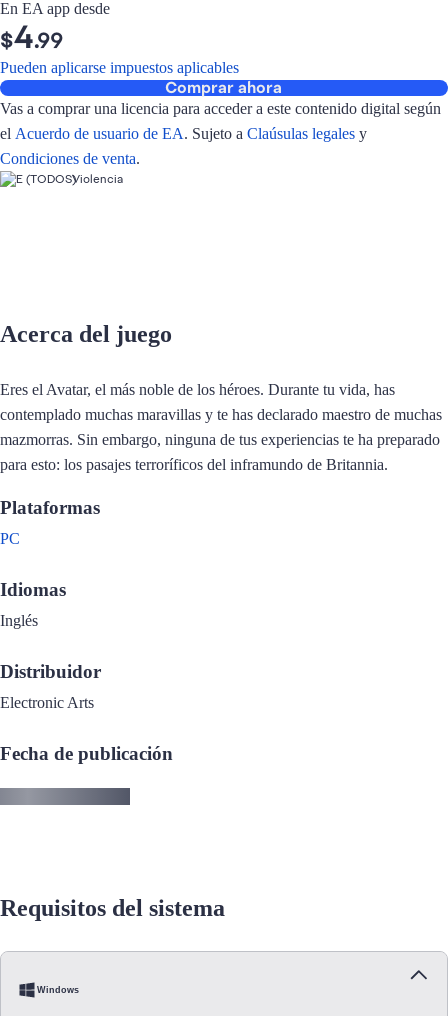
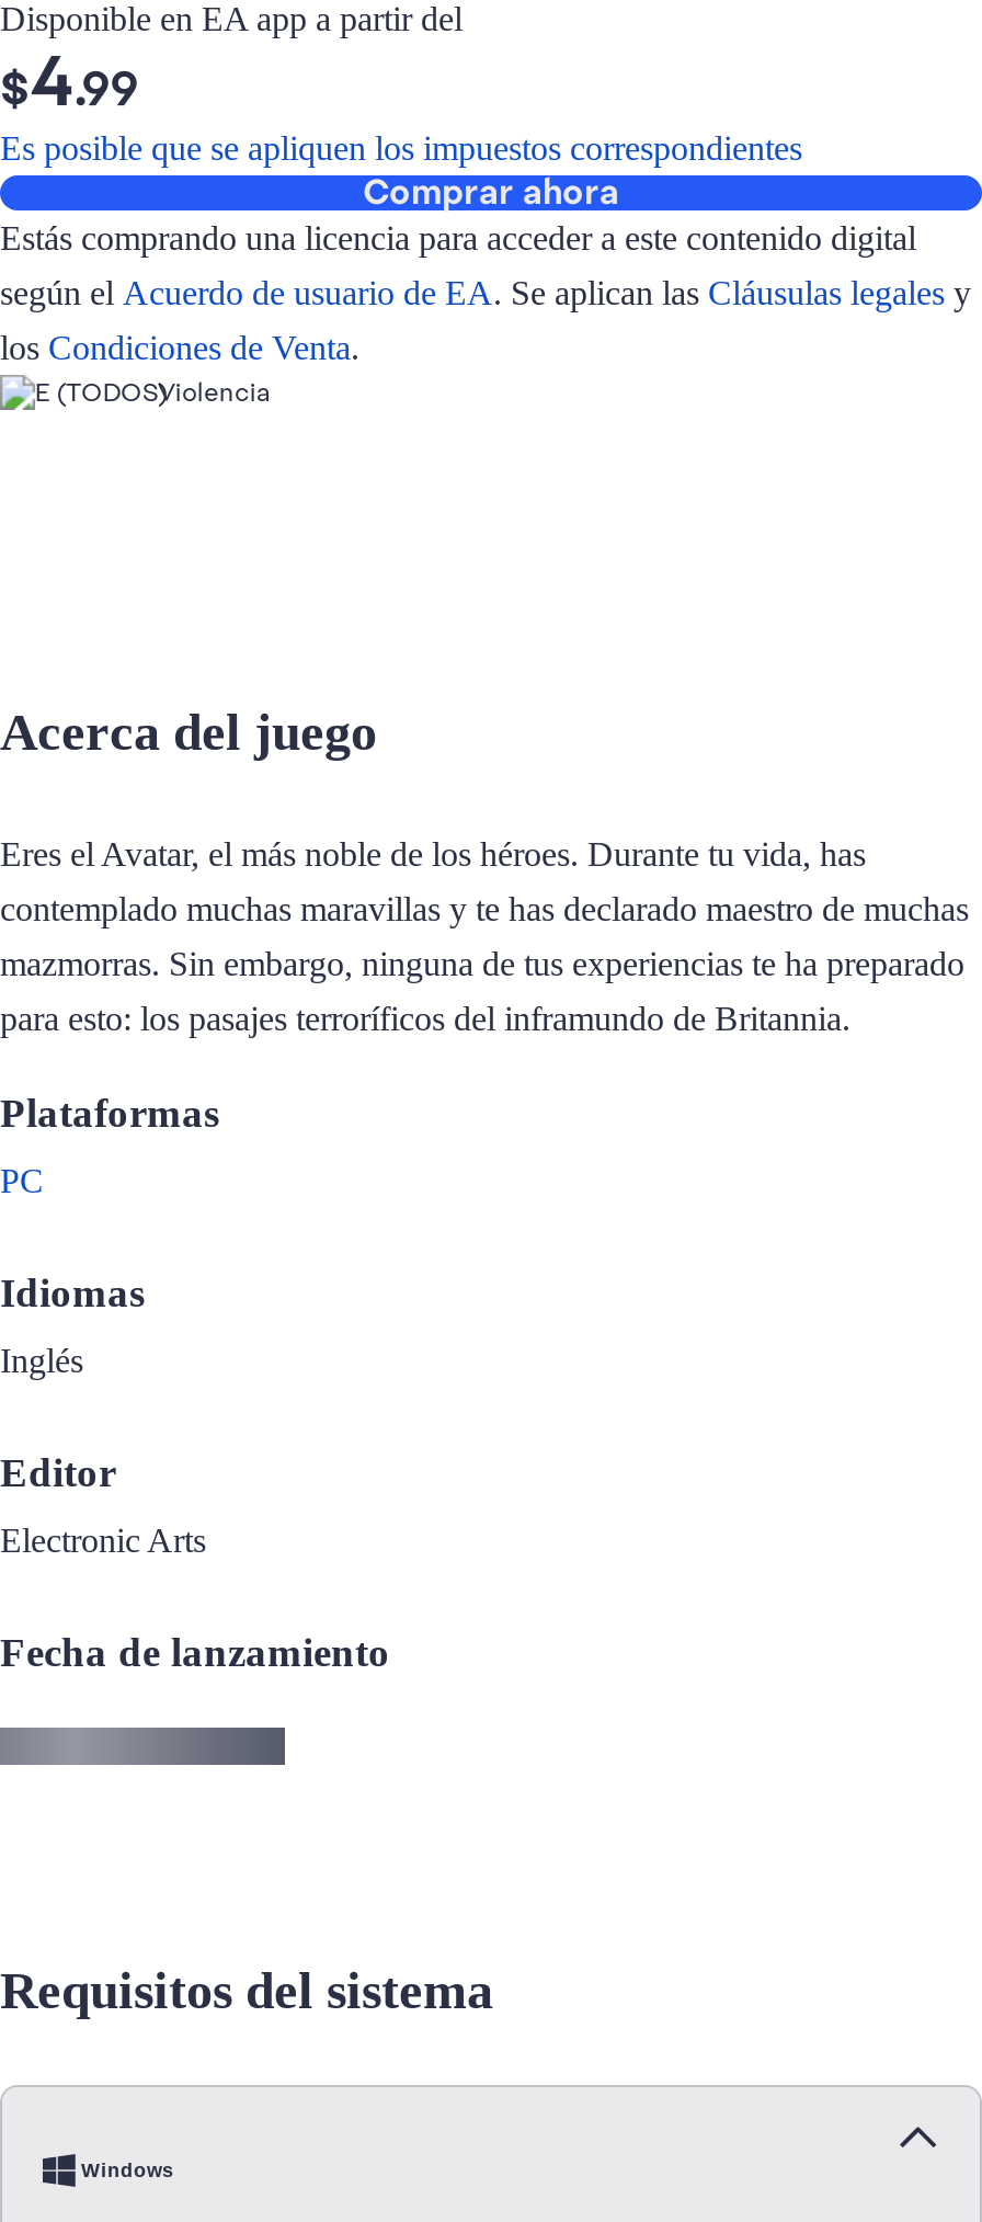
- En EA app desde
+ Disponible en EA app a partir del

- Pueden aplicarse impuestos aplicables
+ Es posible que se apliquen los impuestos correspondientes

- Vas a comprar una licencia para acceder a este contenido digital según
+ Estás comprando una licencia para acceder a este contenido digital

- el Acuerdo de usuario de EA. Sujeto a Claúsulas legales y
+ según el Acuerdo de usuario de EA. Se aplican las Cláusulas legales y

- Condiciones de venta.
+ los Condiciones de Venta.

- Distribuidor
+ Editor

- Fecha de publicación
+ Fecha de lanzamiento
